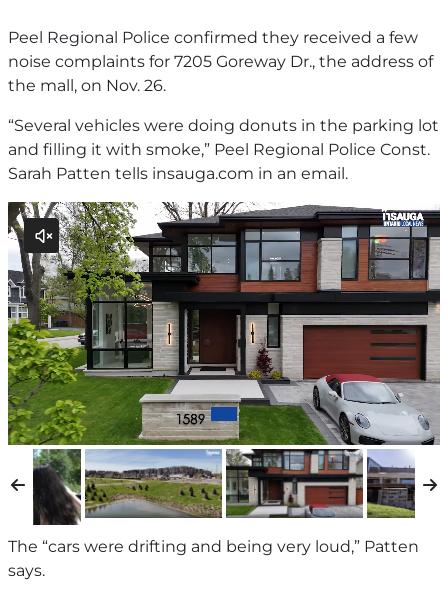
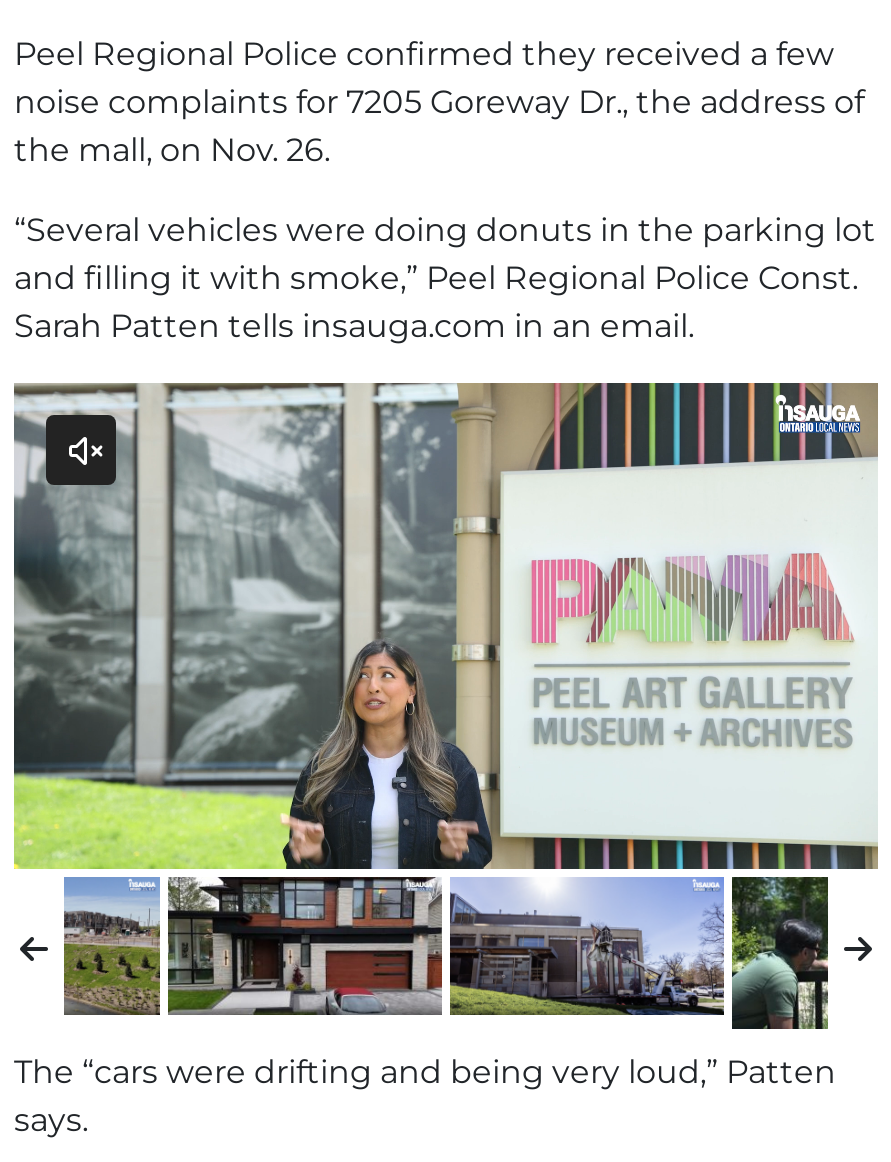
- [image]
+ [image]
